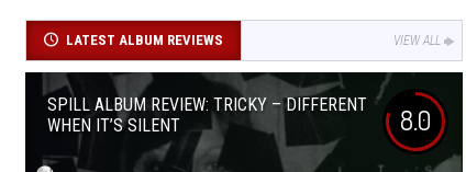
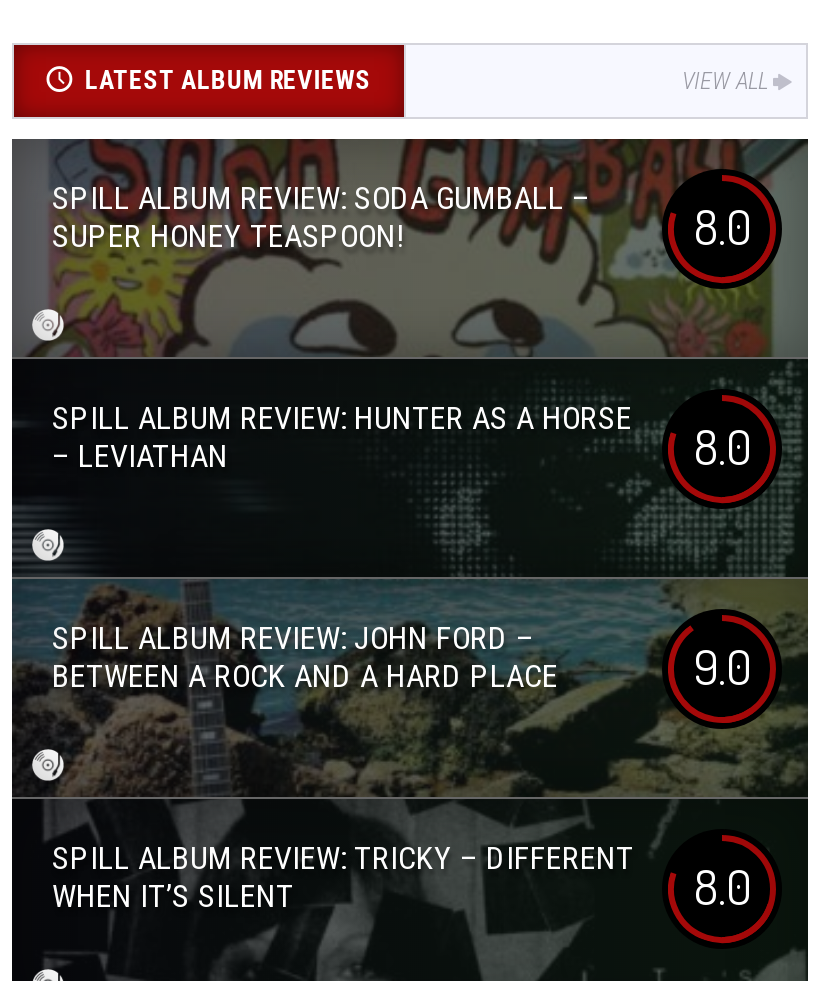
+ [image]
+ SPILL ALBUM REVIEW: SODA GUMBALL –
+ SUPER HONEY TEASPOON!
+ 8.0
+ SPILL ALBUM REVIEW: HUNTER AS A HORSE
+ – LEVIATHAN
+ 8.0
+ SPILL ALBUM REVIEW: JOHN FORD –
+ BETWEEN A ROCK AND A HARD PLACE
+ 9.0
